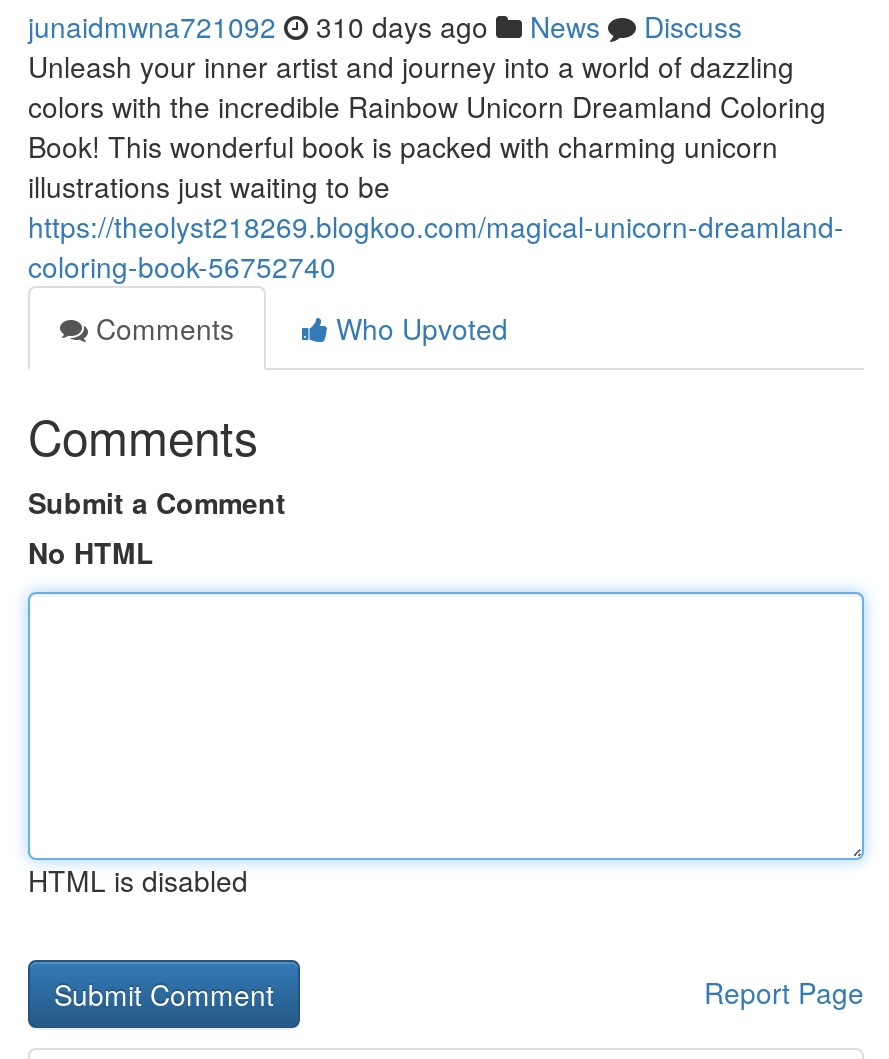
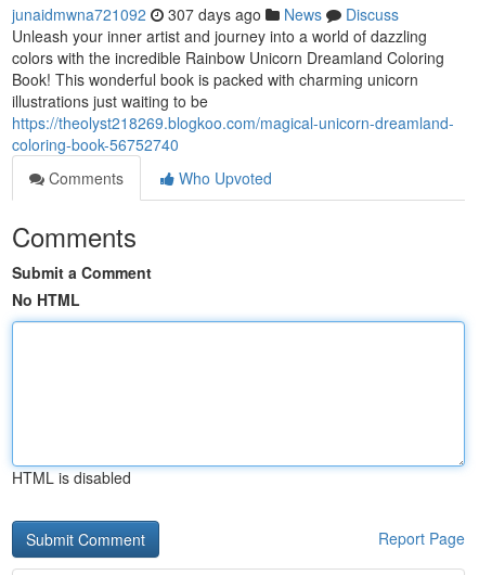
- junaidmwna721092 310 days ago News Discuss
+ junaidmwna721092 307 days ago News Discuss
